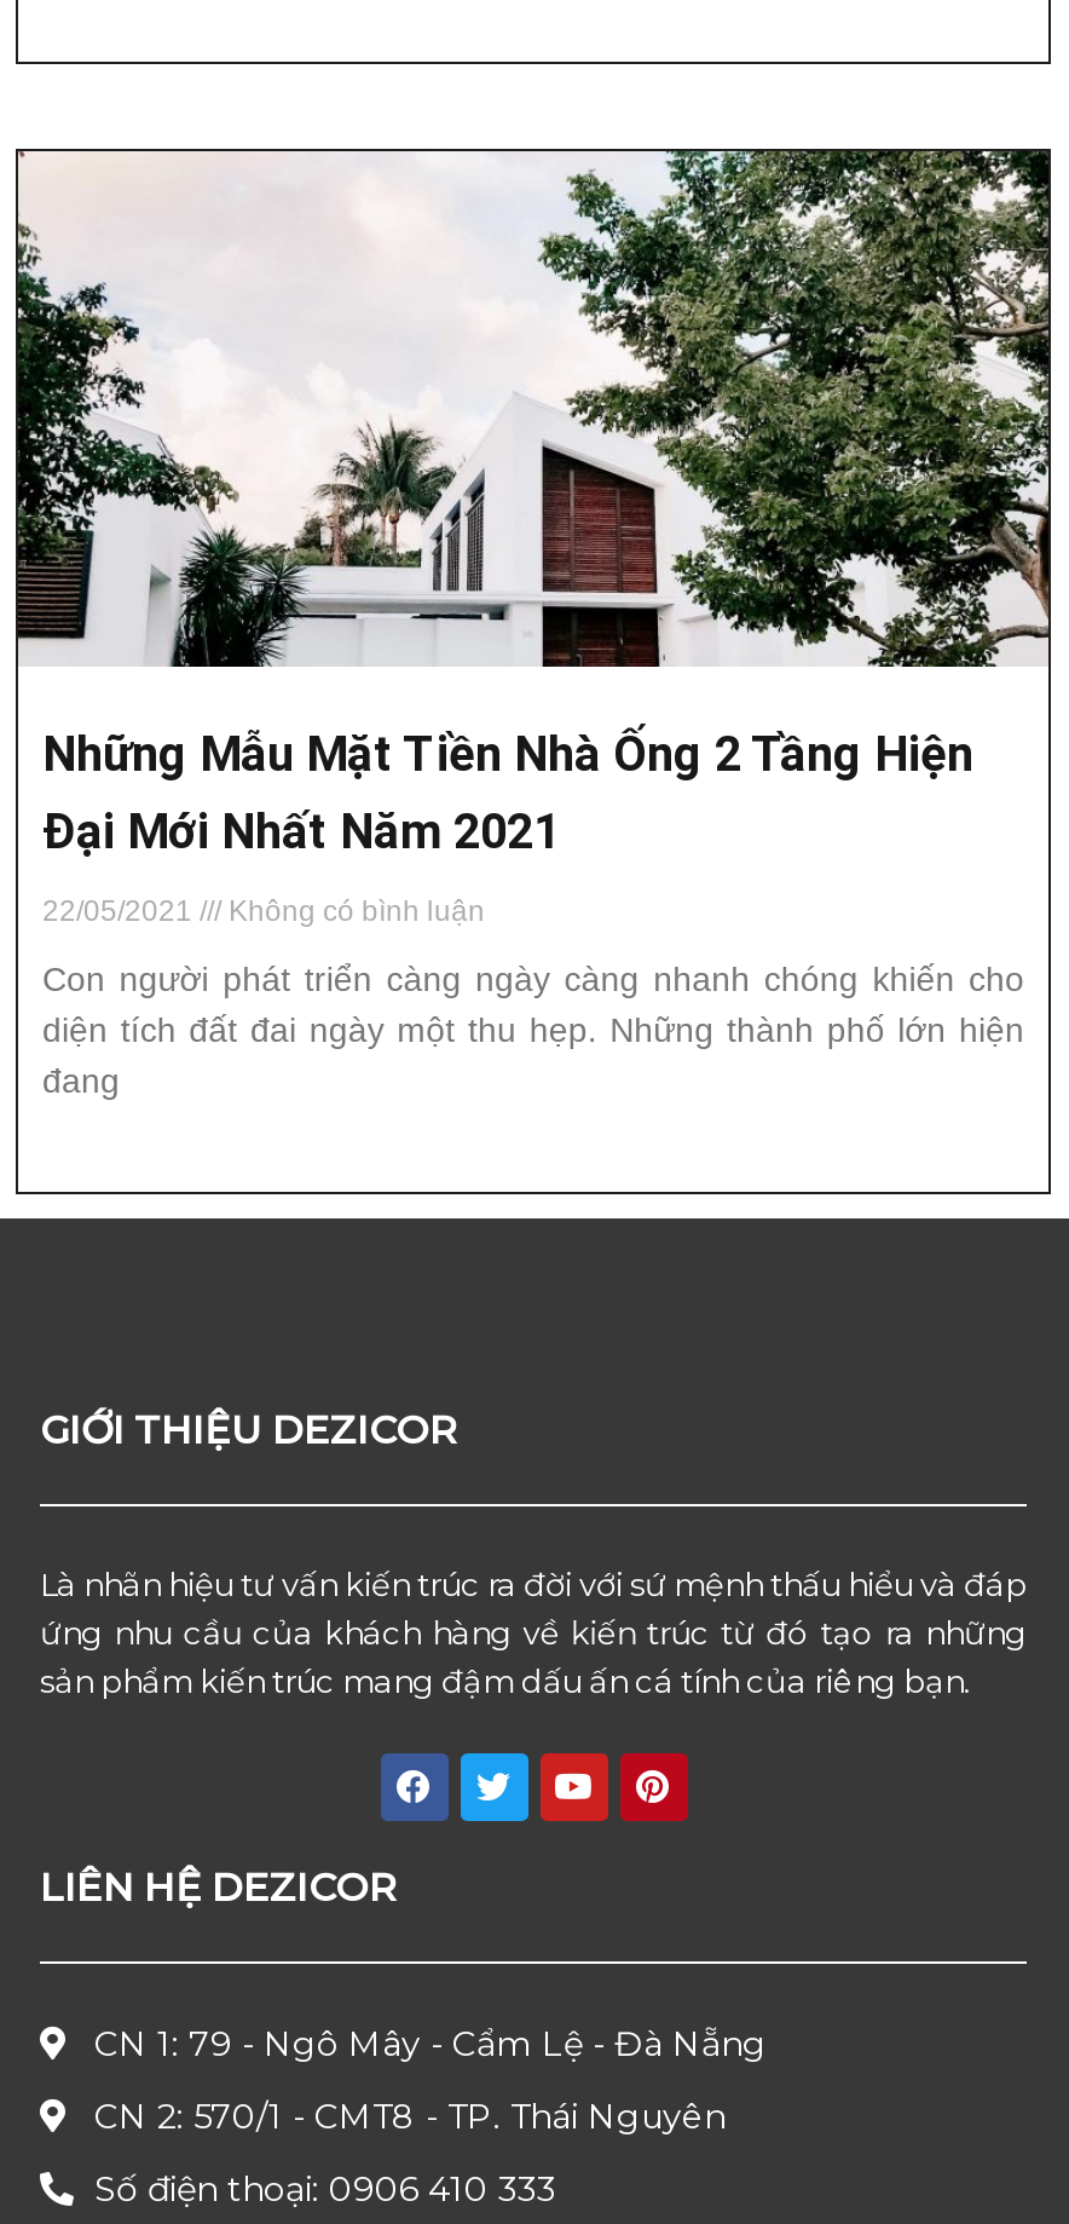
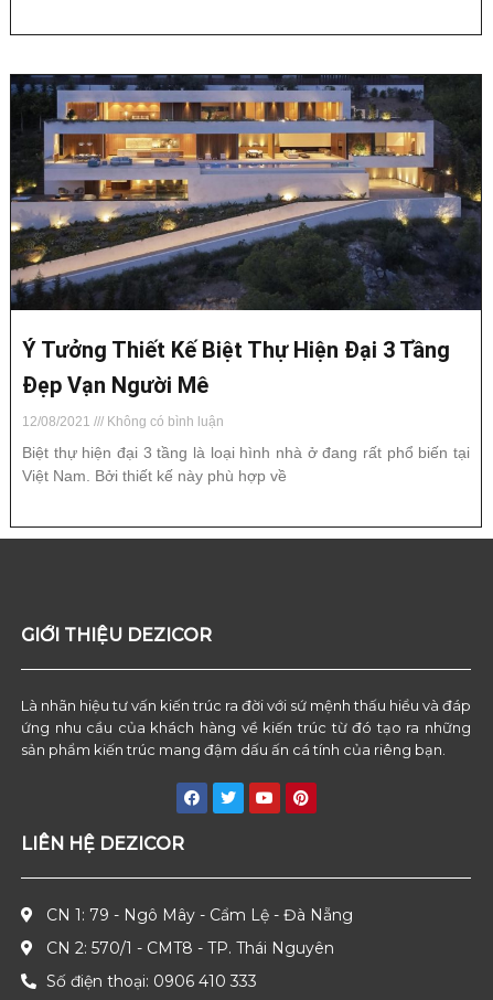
- [image]
- Những Mẫu Mặt Tiền Nhà Ống 2 Tầng Hiện
- Đại Mới Nhất Năm 2021
+ [image]
+ Ý Tưởng Thiết Kế Biệt Thự Hiện Đại 3 Tầng
+ Đẹp Vạn Người Mê

- 22/05/2021 Không có bình luận
+ 12/08/2021 Không có bình luận

- Con người phát triển càng ngày càng nhanh chóng khiến cho
- diện tích đất đai ngày một thu hẹp. Những thành phố lớn hiện
- đang
+ Biệt thự hiện đại 3 tầng là loại hình nhà ở đang rất phổ biến tại
+ Việt Nam. Bởi thiết kế này phù hợp về
